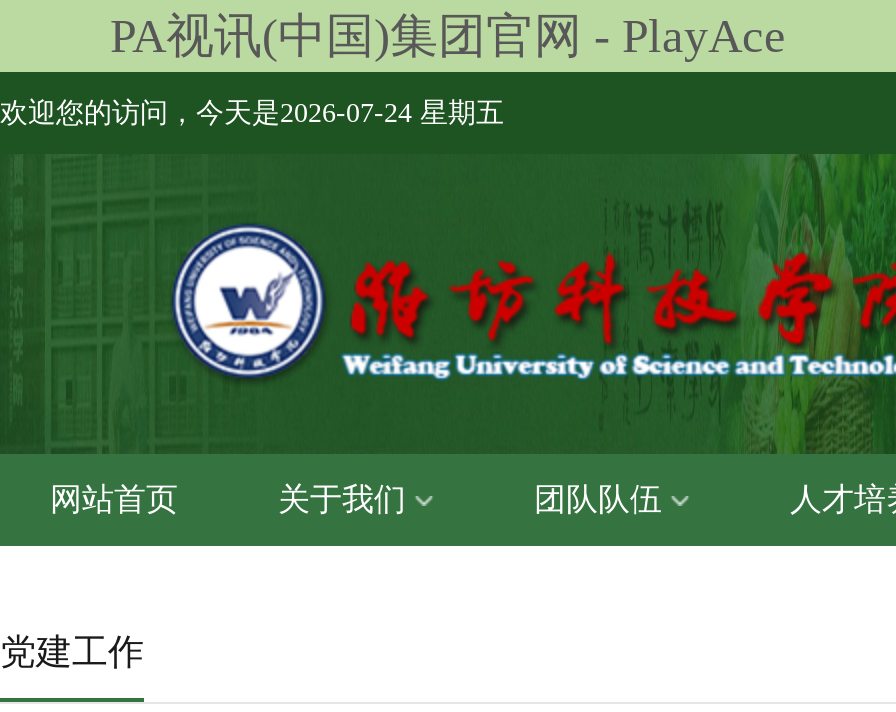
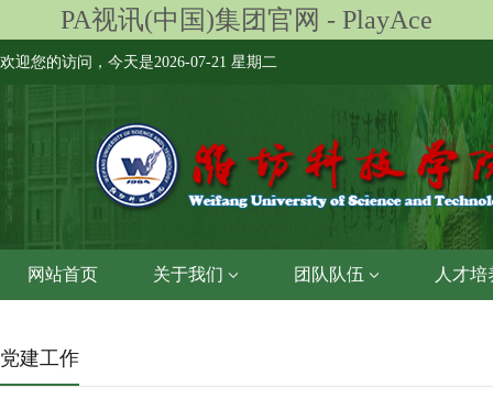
- 欢迎您的访问，今天是2026-07-24 星期五
+ 欢迎您的访问，今天是2026-07-21 星期二
